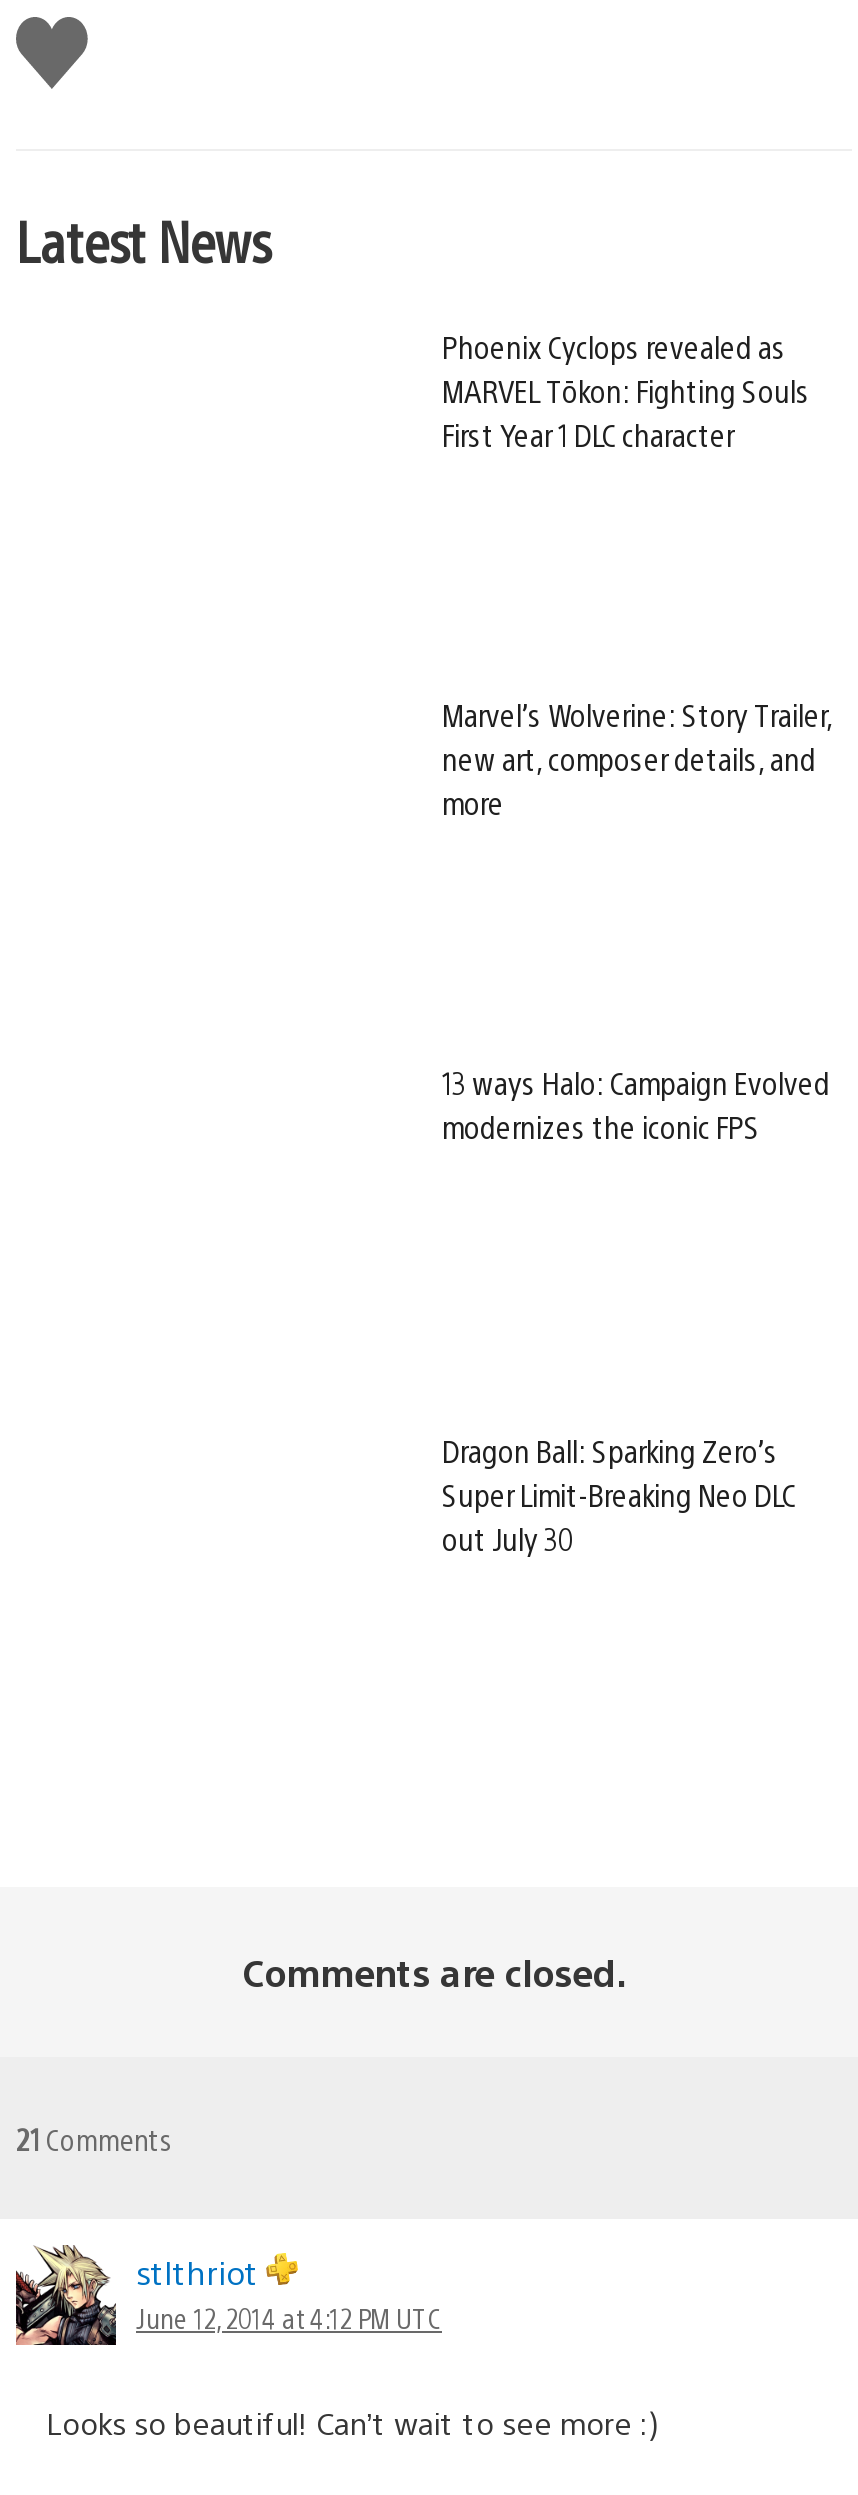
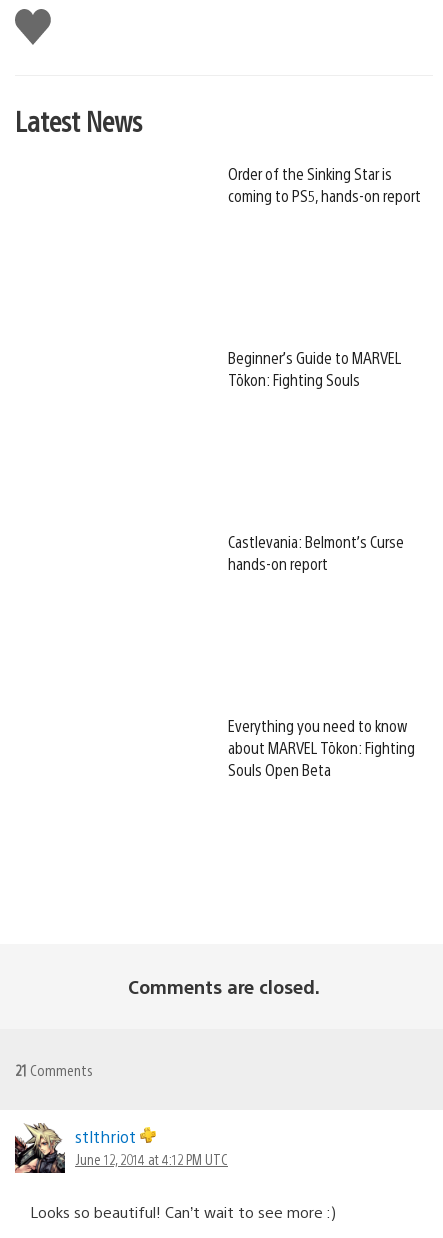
- Phoenix Cyclops revealed as
- MARVEL Tōkon: Fighting Souls
- First Year 1 DLC character
+ Order of the Sinking Star is
+ coming to PS5, hands-on report

- Marvel’s Wolverine: Story Trailer,
- new art, composer details, and
- more
+ Beginner’s Guide to MARVEL
+ Tōkon: Fighting Souls

- 13 ways Halo: Campaign Evolved
- modernizes the iconic FPS
+ Castlevania: Belmont’s Curse
+ hands-on report

- Dragon Ball: Sparking Zero’s
- Super Limit-Breaking Neo DLC
- out July 30
+ Everything you need to know
+ about MARVEL Tōkon: Fighting
+ Souls Open Beta
